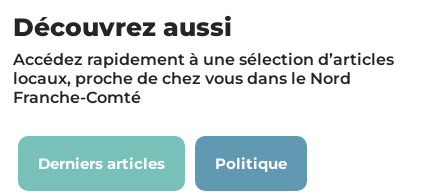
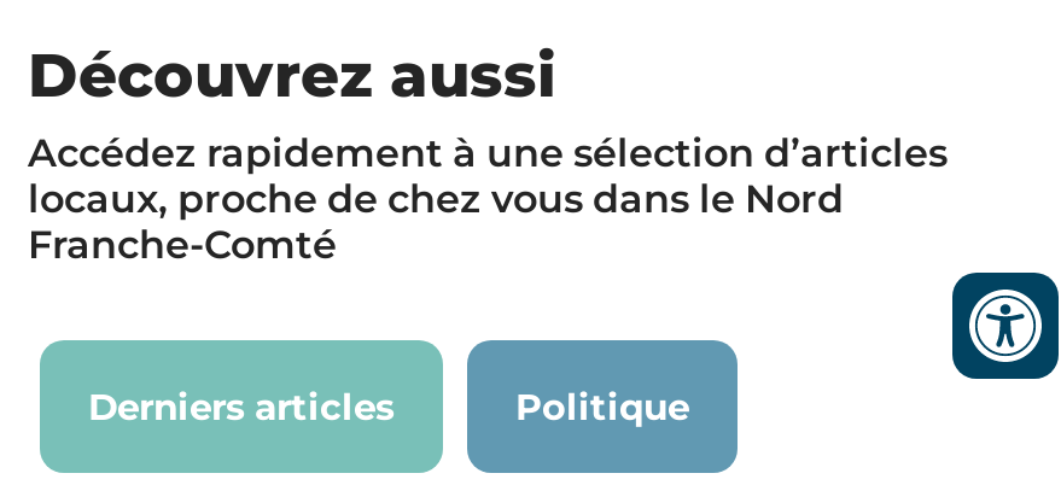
+ [image]
